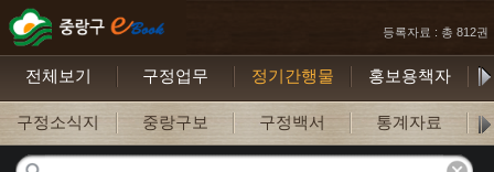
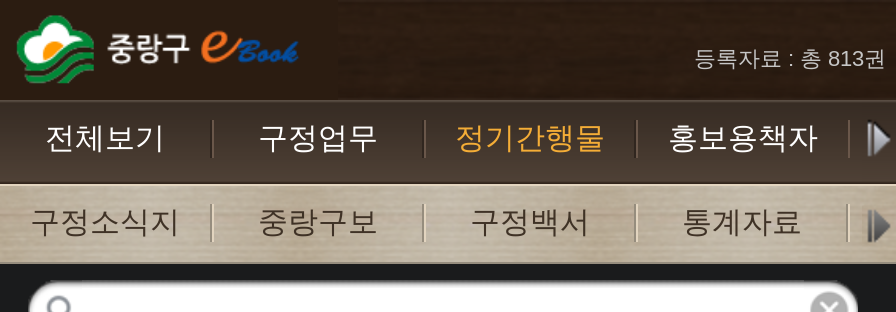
- 등록자료 : 총 812권
+ 등록자료 : 총 813권
